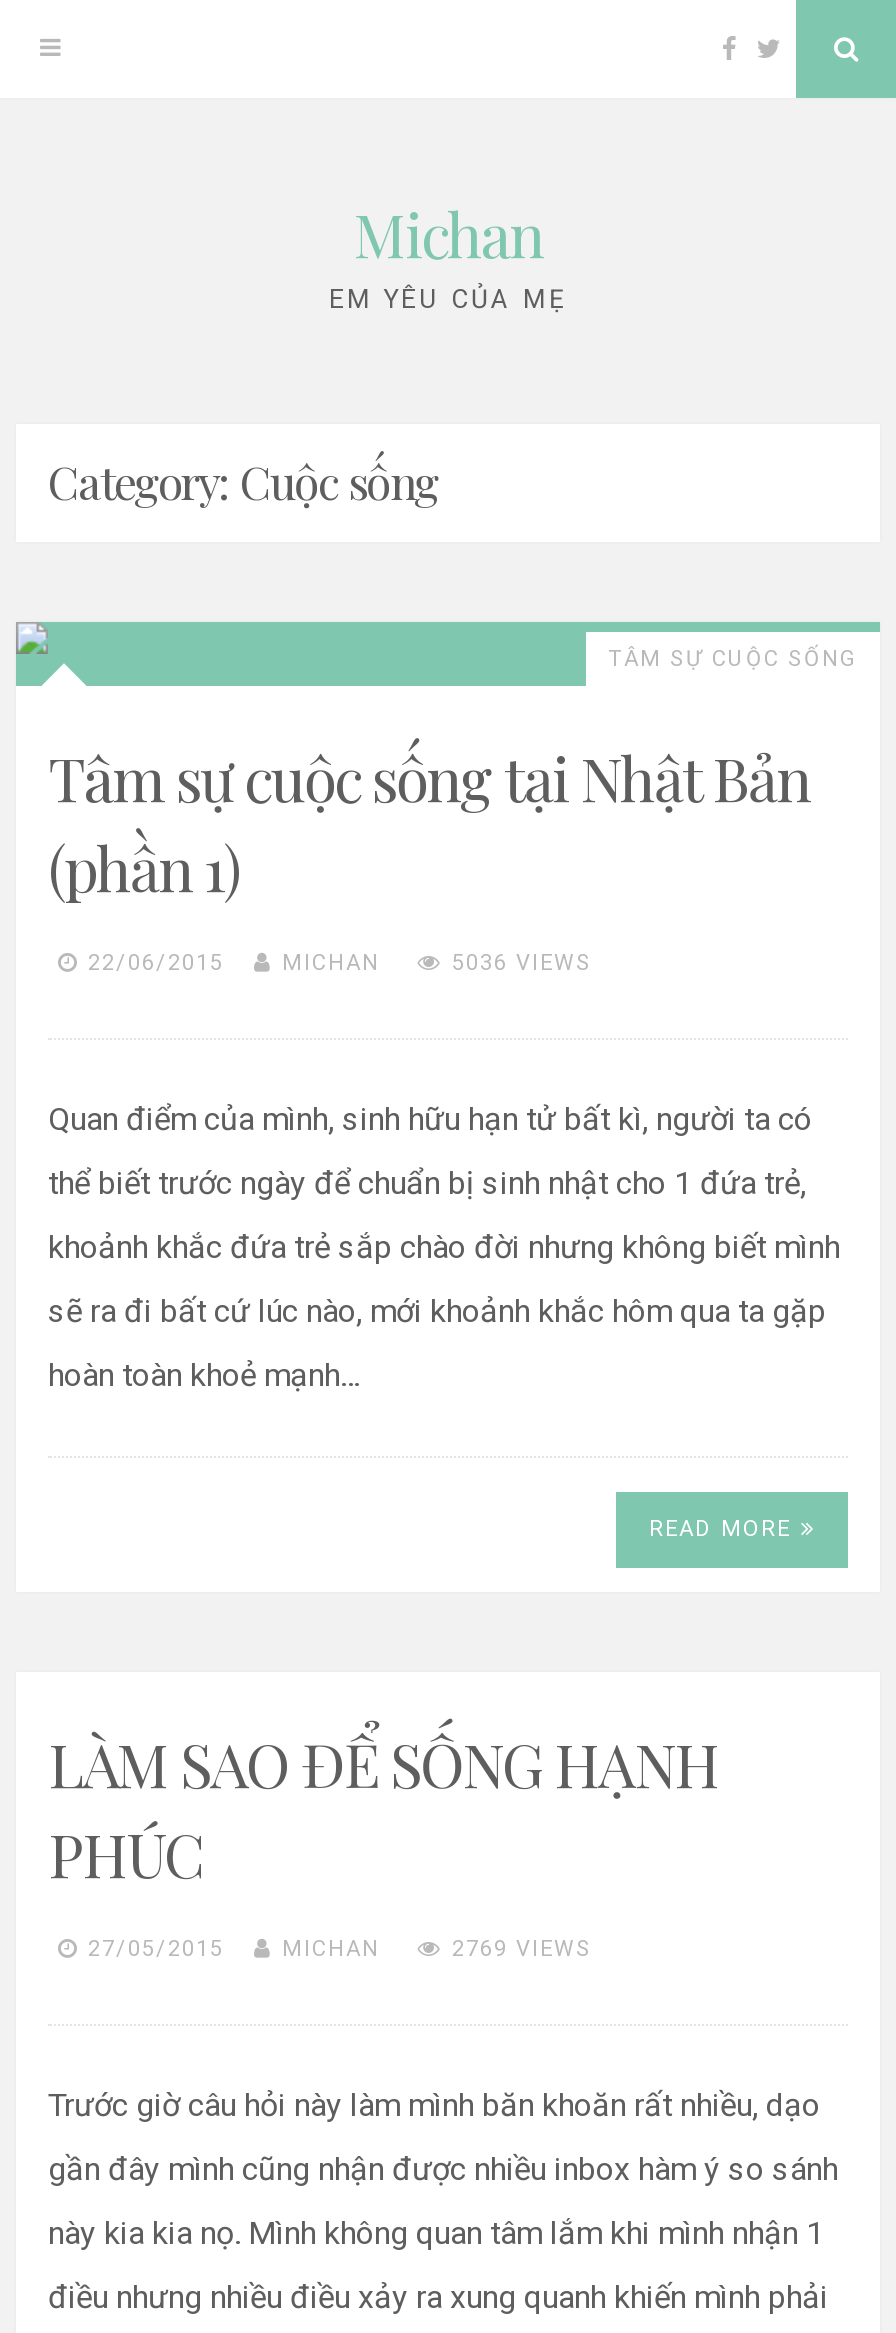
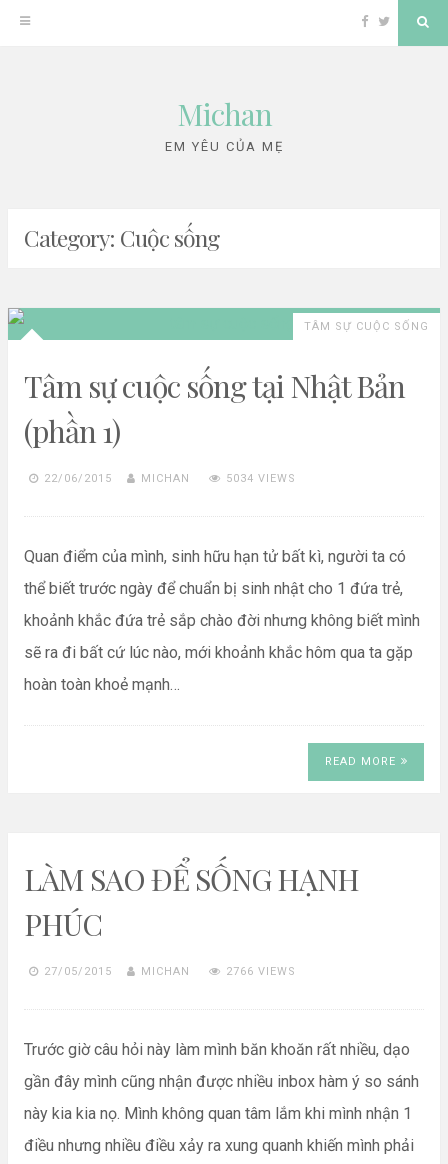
- 5036 VIEWS
+ 5034 VIEWS

- 2769 VIEWS
+ 2766 VIEWS
